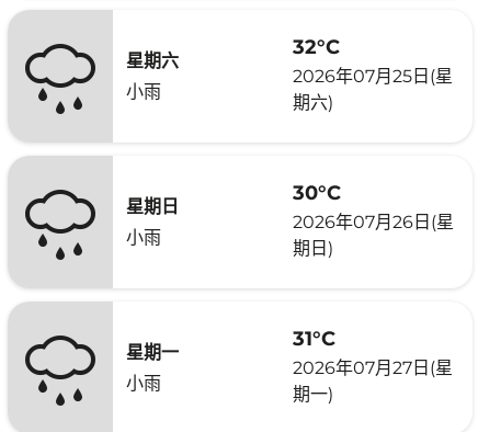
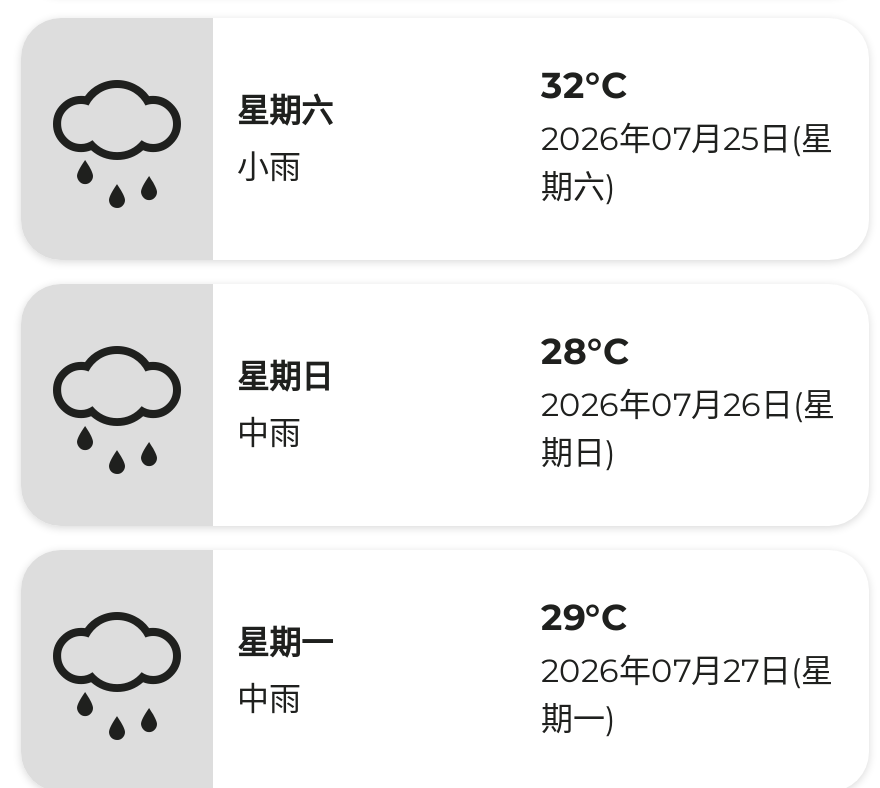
- 30°C
+ 28°C

- 小雨
+ 中雨

- 31°C
+ 29°C

- 小雨
+ 中雨
